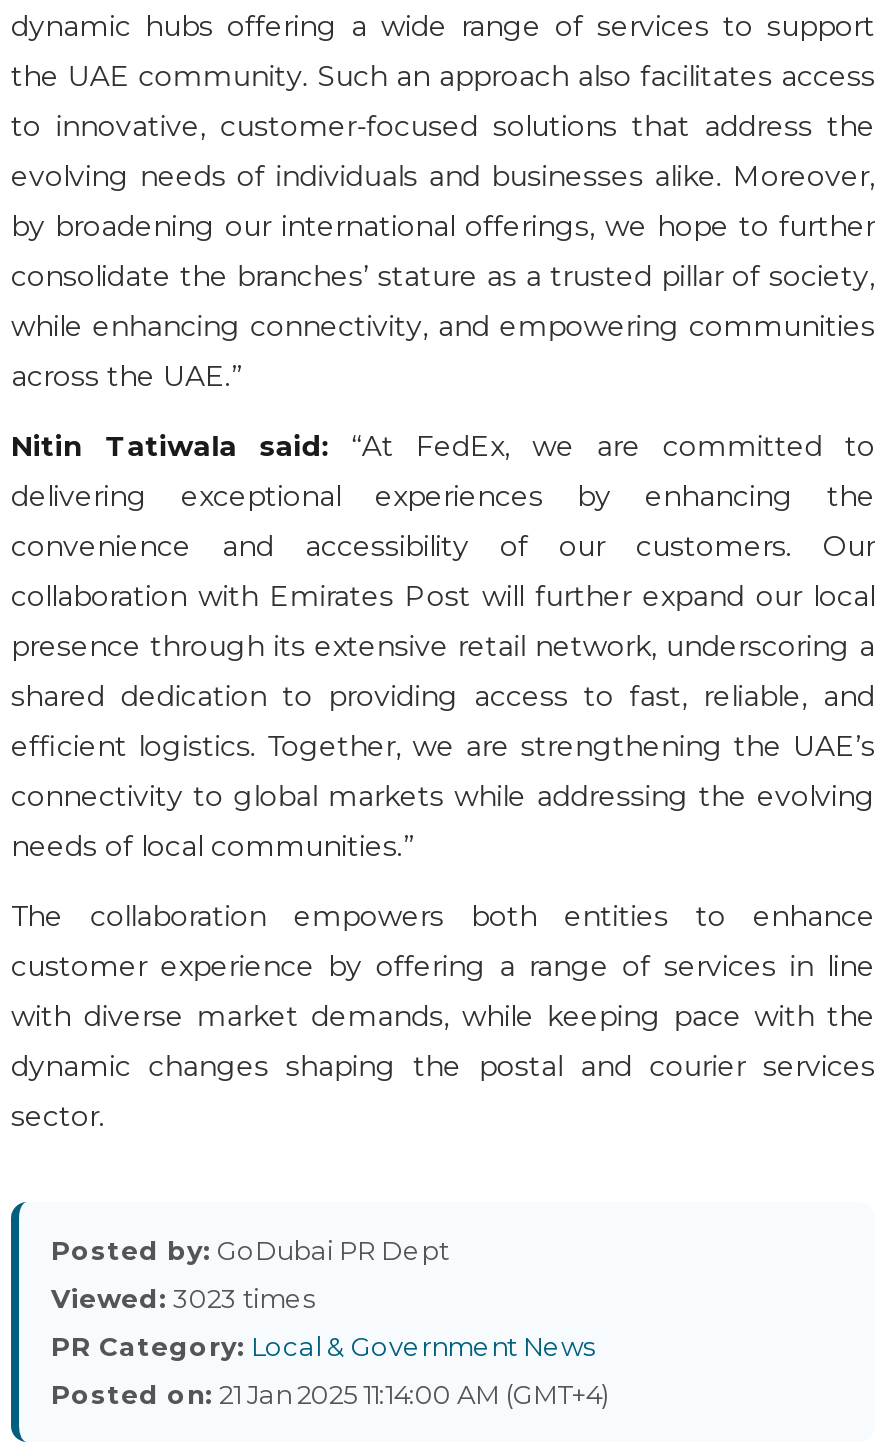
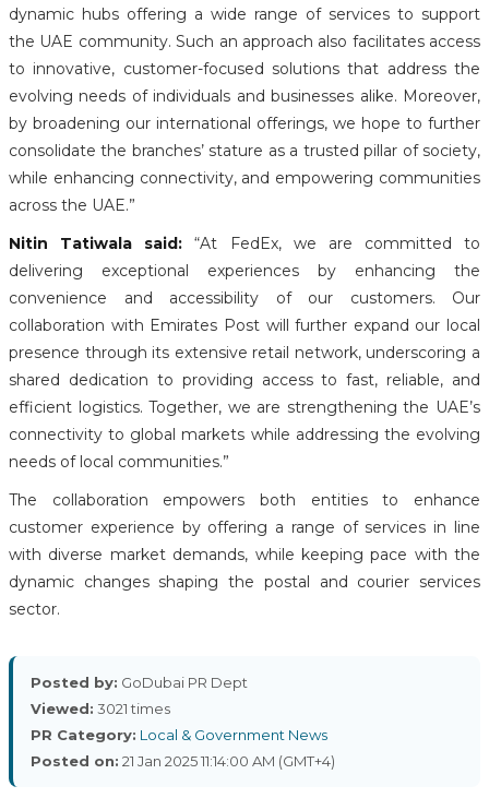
- Viewed: 3023 times
+ Viewed: 3021 times
